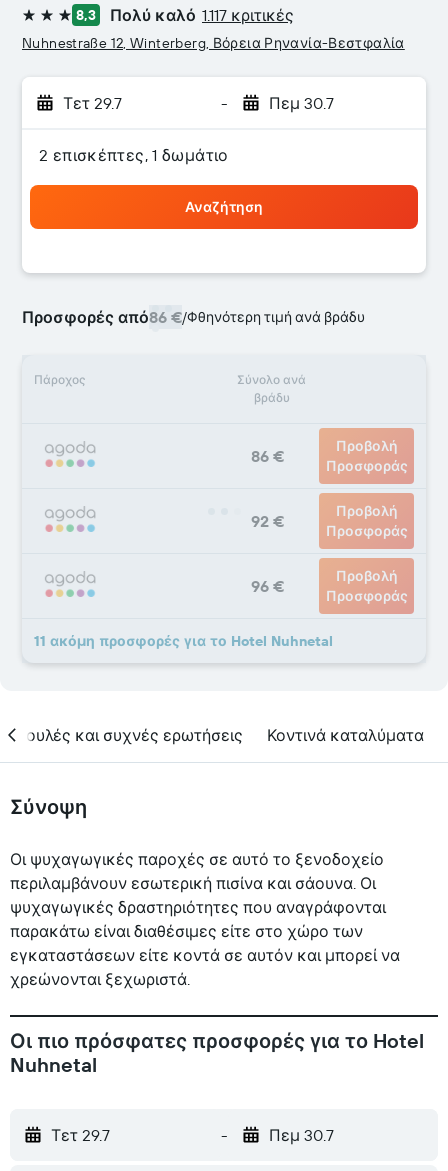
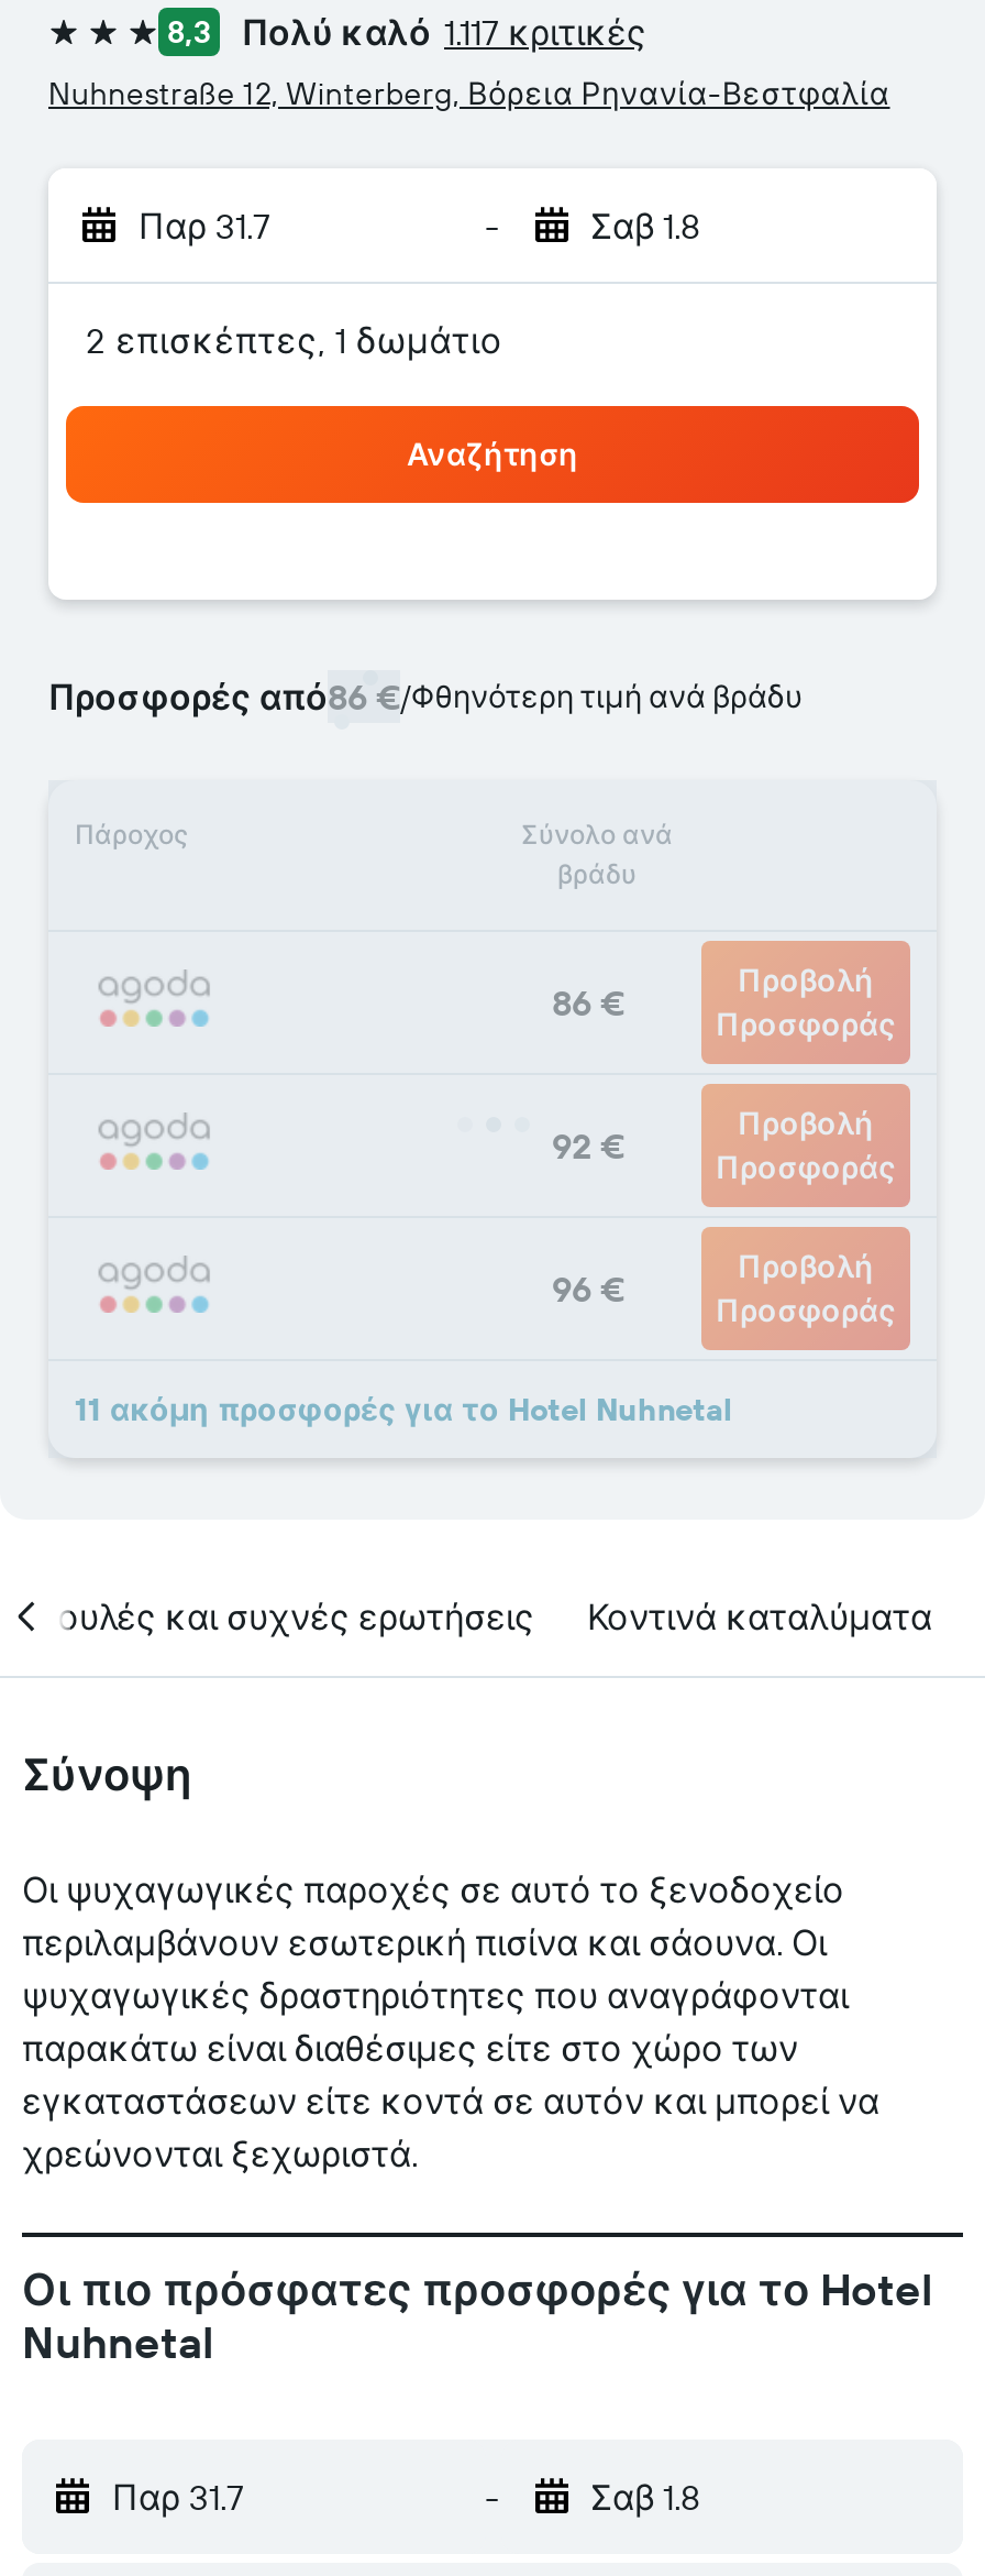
- Τετ 29.7
+ Παρ 31.7

- Πεμ 30.7
+ Σαβ 1.8

- Τετ 29.7
+ Παρ 31.7

- Πεμ 30.7
+ Σαβ 1.8
